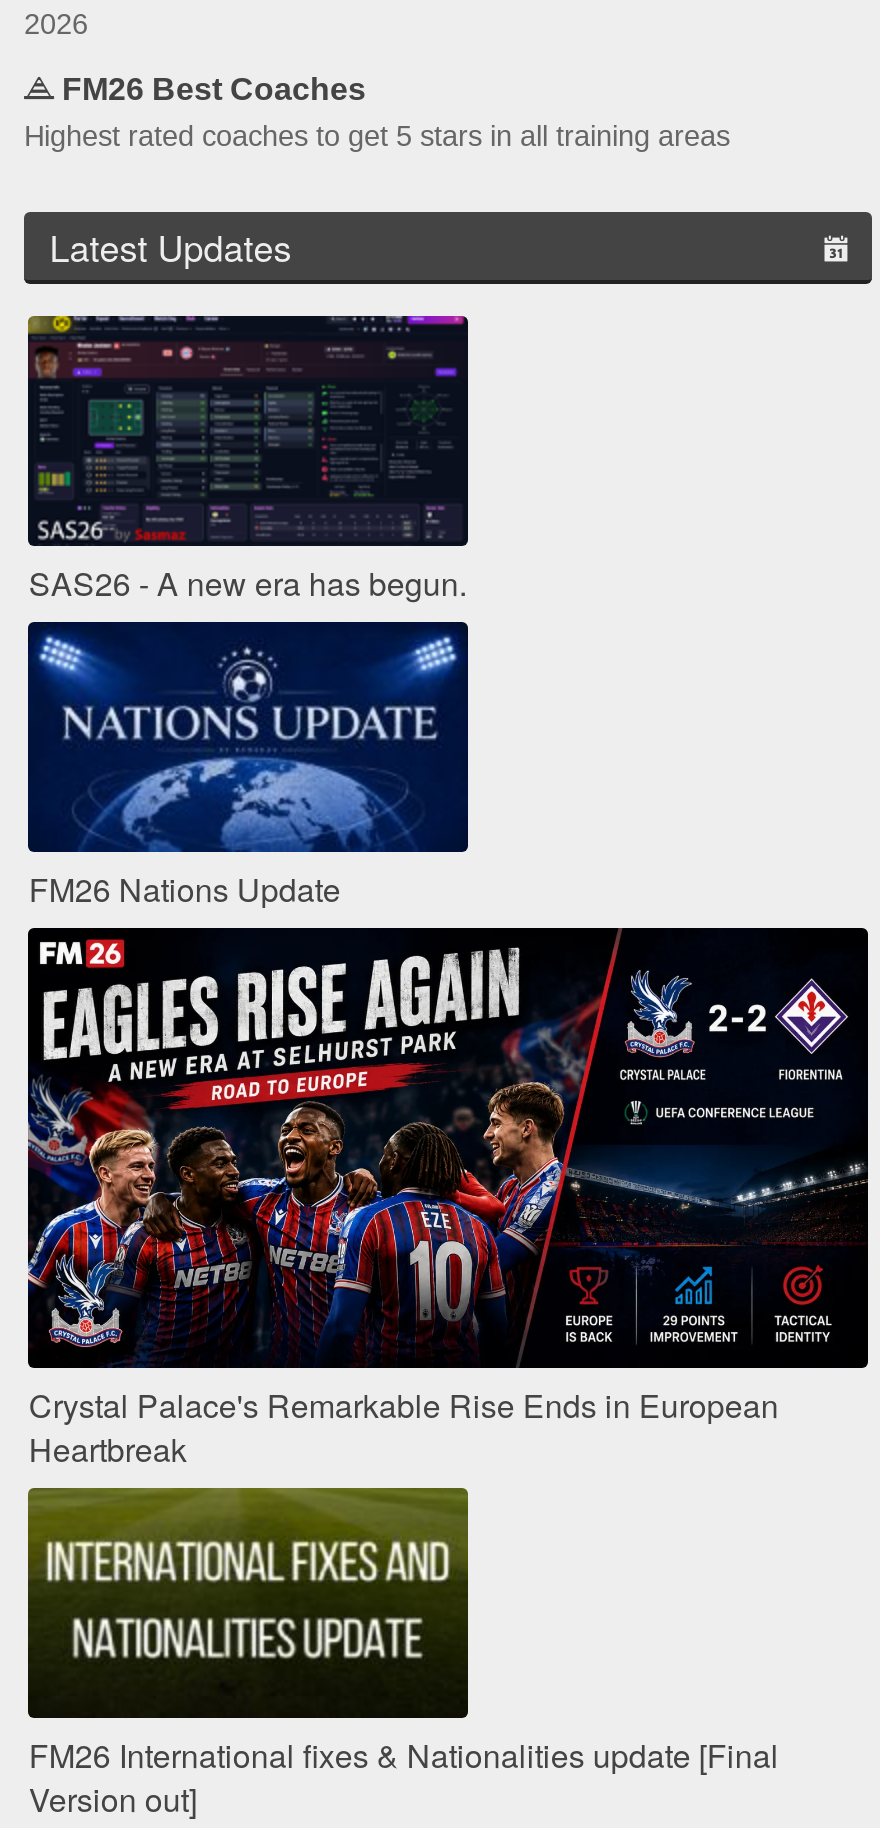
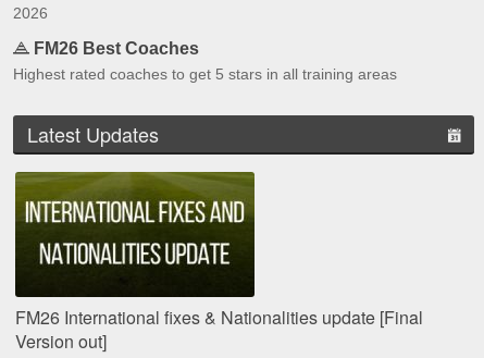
- [image]
- SAS26 - A new era has begun.

- [image]
- FM26 Nations Update

- [image]
- Crystal Palace's Remarkable Rise Ends in European
- Heartbreak
